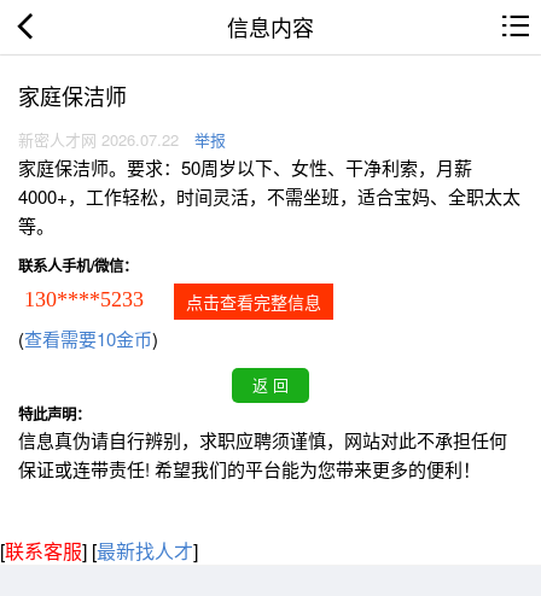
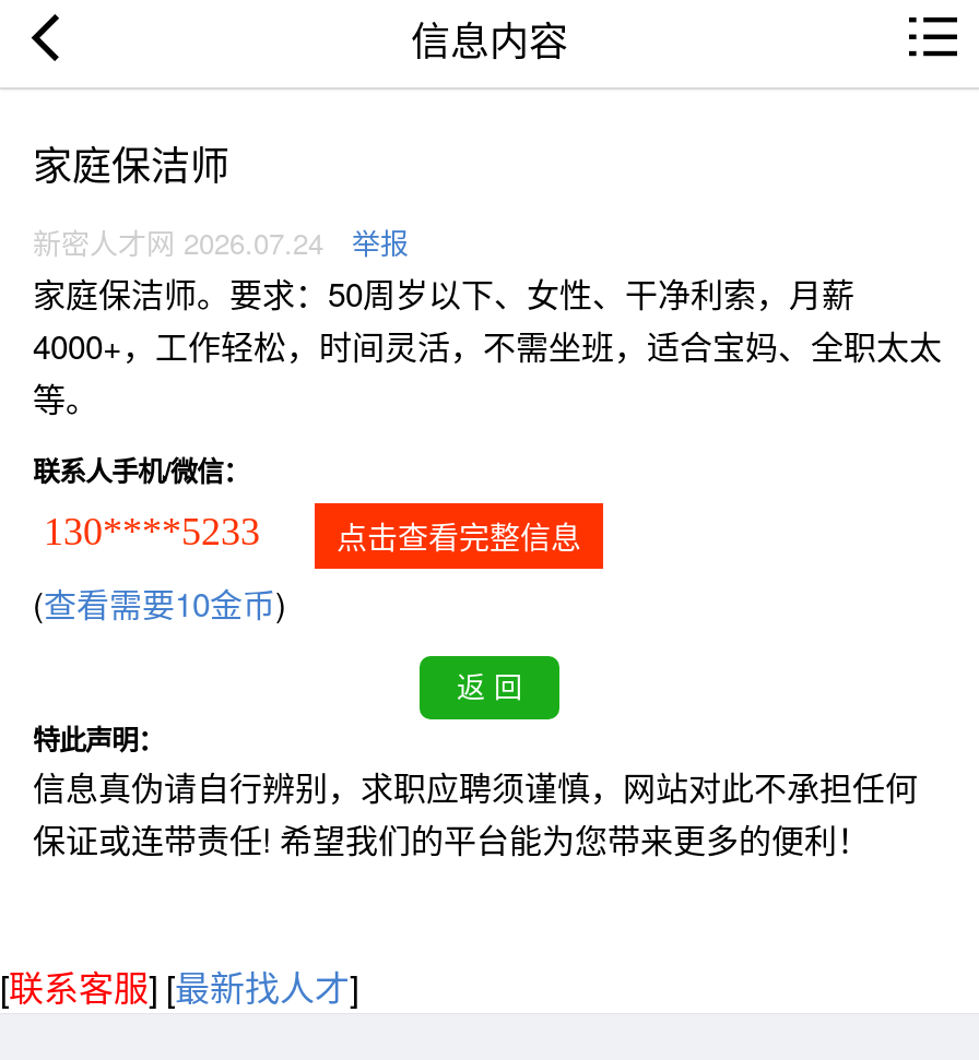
- 新密人才网 2026.07.22 举报
+ 新密人才网 2026.07.24 举报
